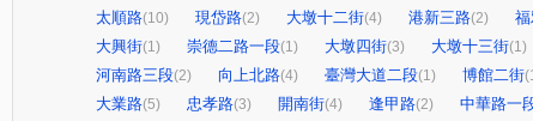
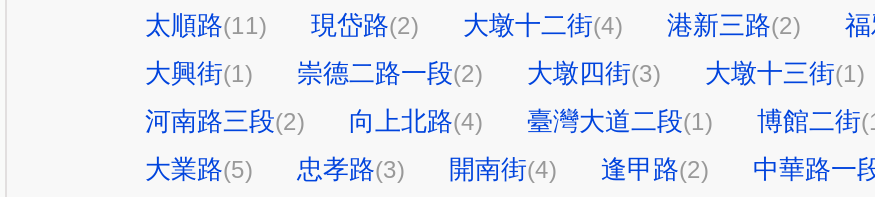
- 太順路(10)
+ 太順路(11)

- 崇德二路一段(1)
+ 崇德二路一段(2)
